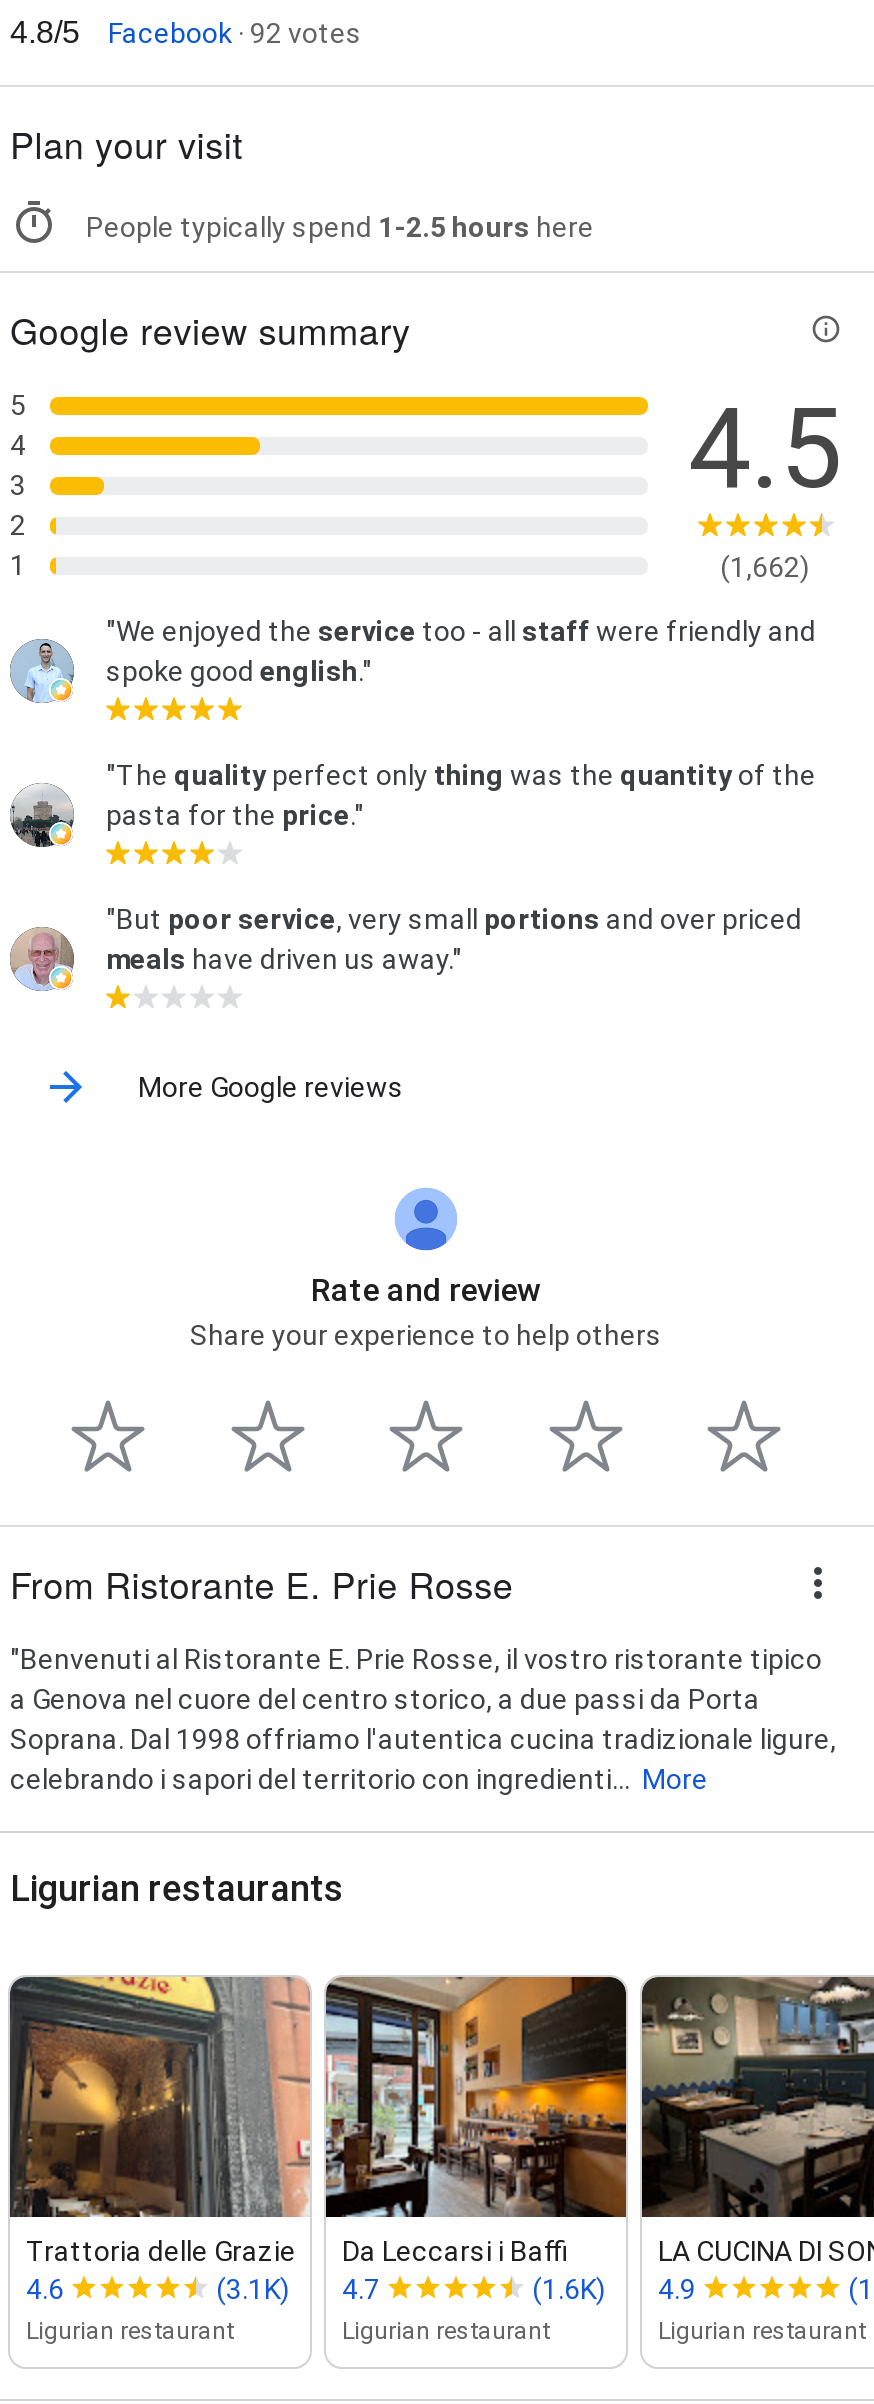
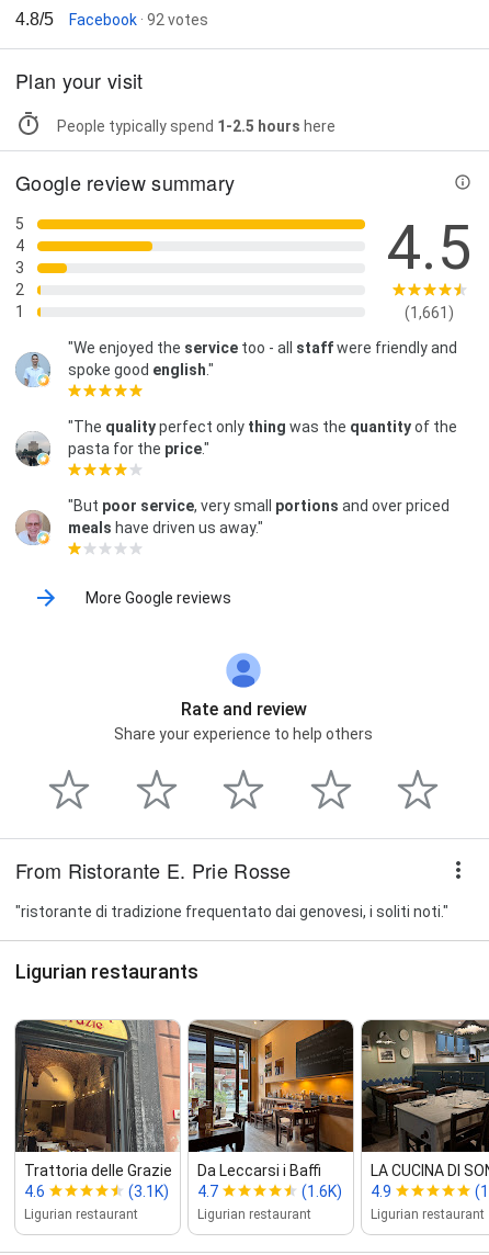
- (1,662)
+ (1,661)

- "Benvenuti al Ristorante E. Prie Rosse, il vostro ristorante tipico
- a Genova nel cuore del centro storico, a due passi da Porta
- Soprana. Dal 1998 offriamo l'autentica cucina tradizionale ligure,
- celebrando i sapori del territorio con ingredienti... More
+ "ristorante di tradizione frequentato dai genovesi, i soliti noti."
